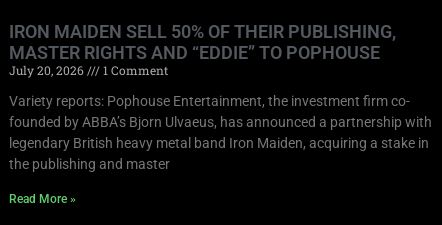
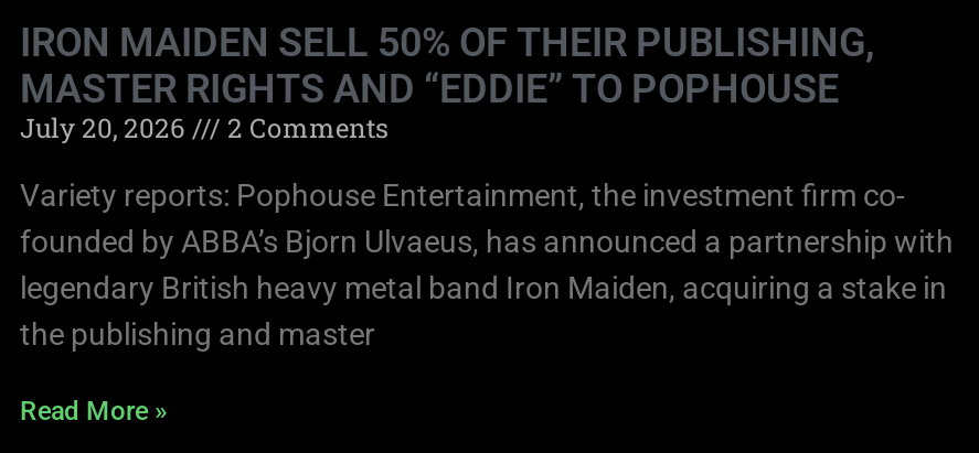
- July 20, 2026 1 Comment
+ July 20, 2026 2 Comments
